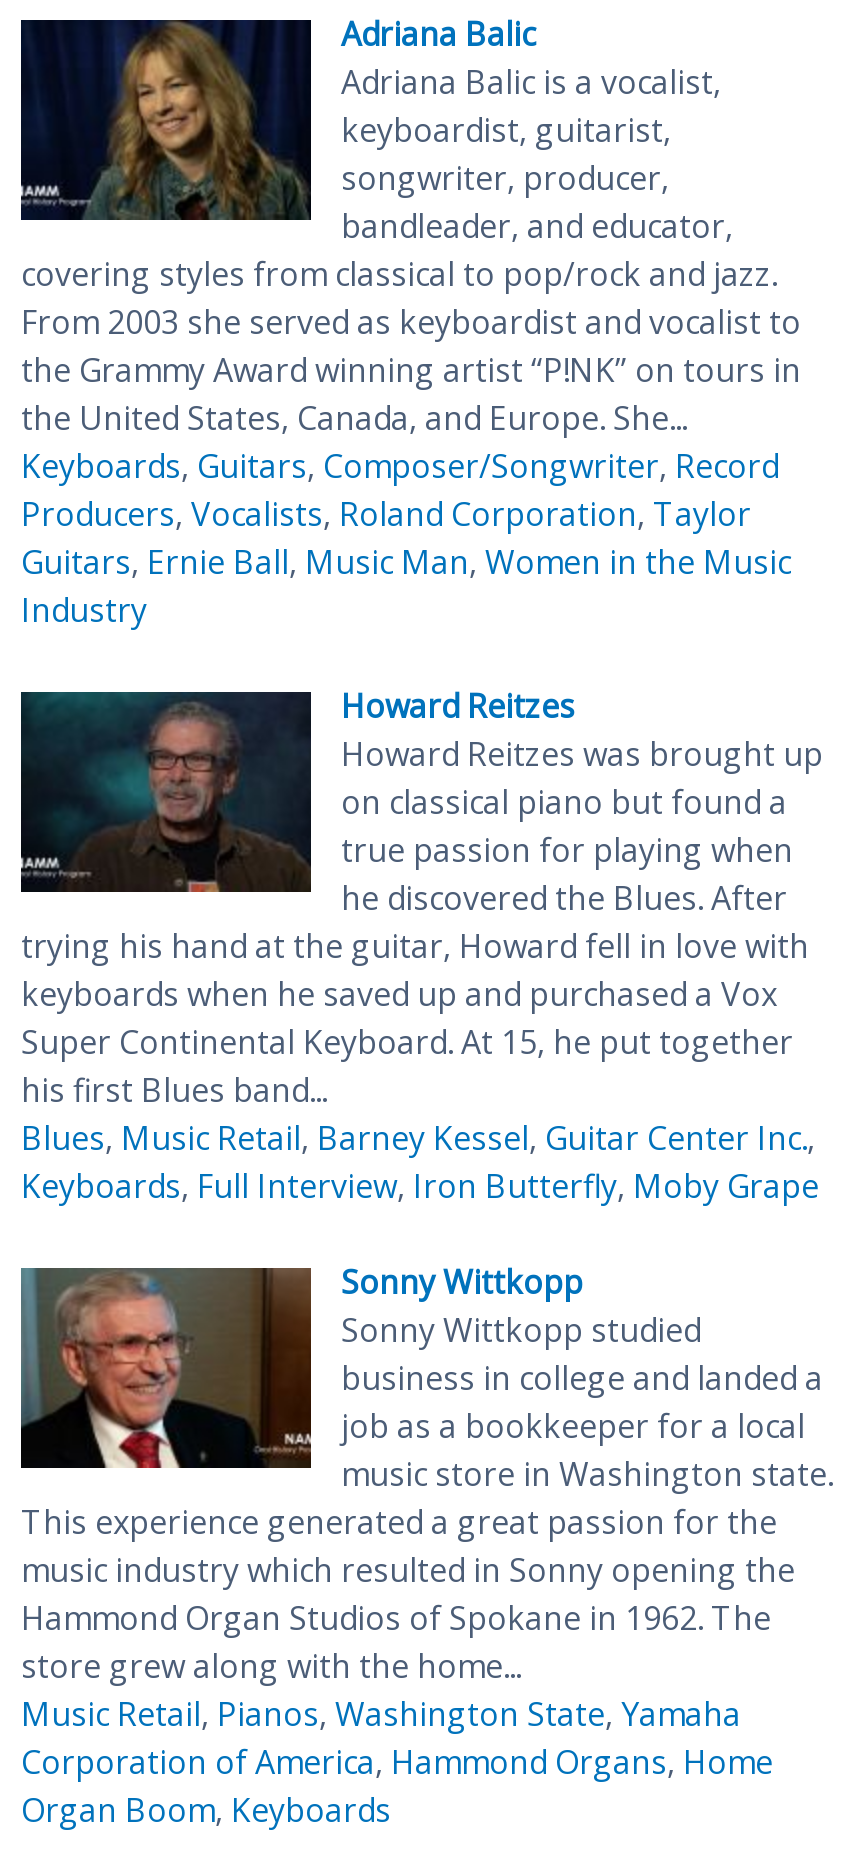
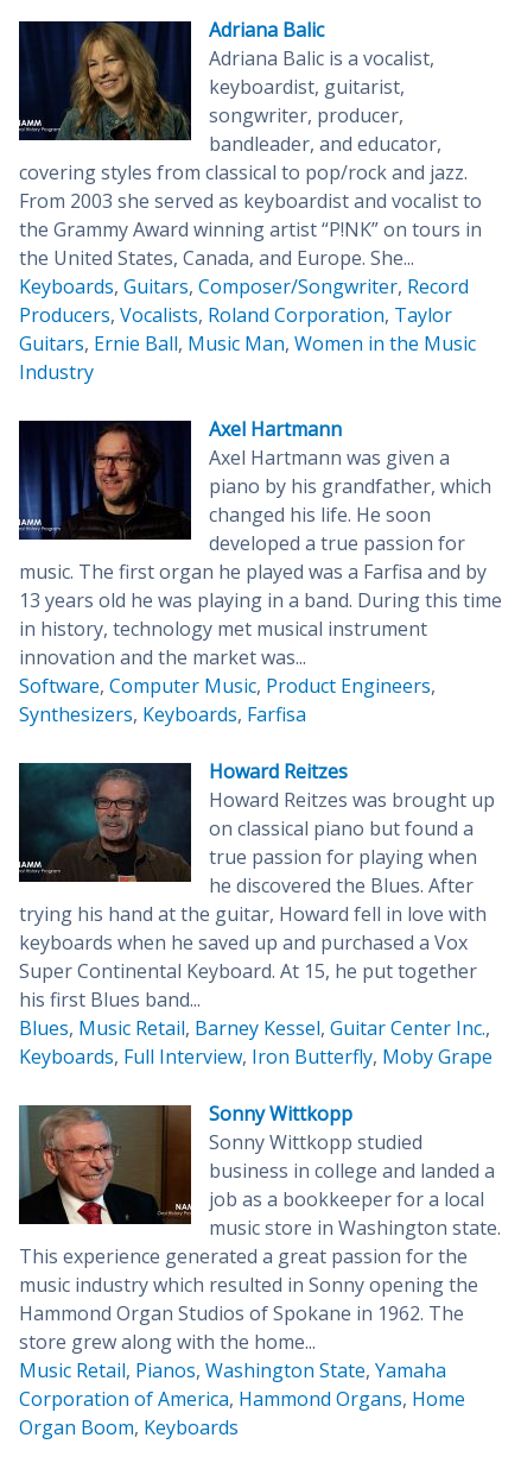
+ [image]
+ Axel Hartmann
+ Axel Hartmann was given a
+ piano by his grandfather, which
+ changed his life. He soon
+ developed a true passion for
+ music. The first organ he played was a Farfisa and by
+ 13 years old he was playing in a band. During this time
+ in history, technology met musical instrument
+ innovation and the market was...
+ Software, Computer Music, Product Engineers,
+ Synthesizers, Keyboards, Farfisa
